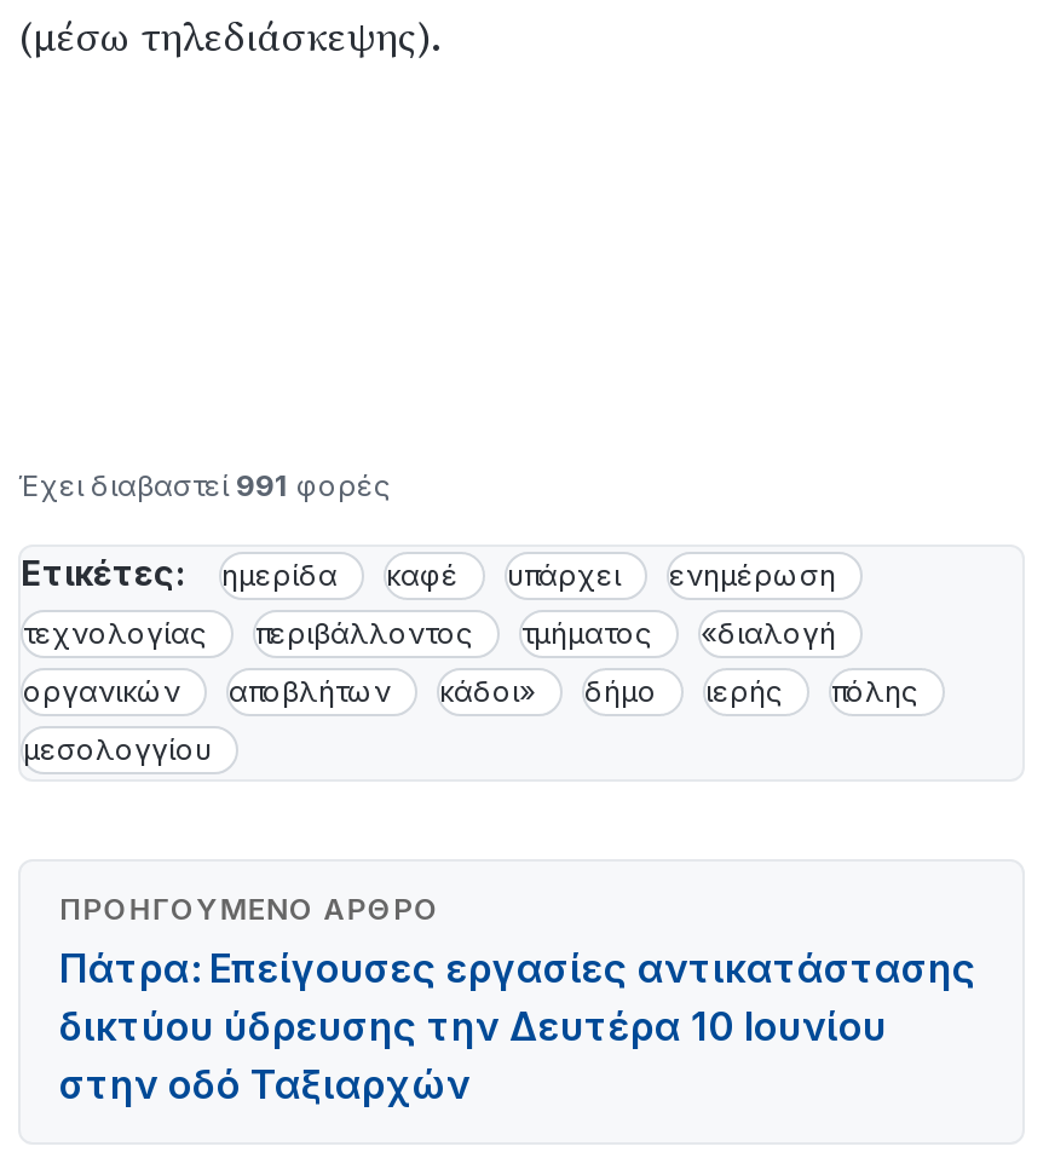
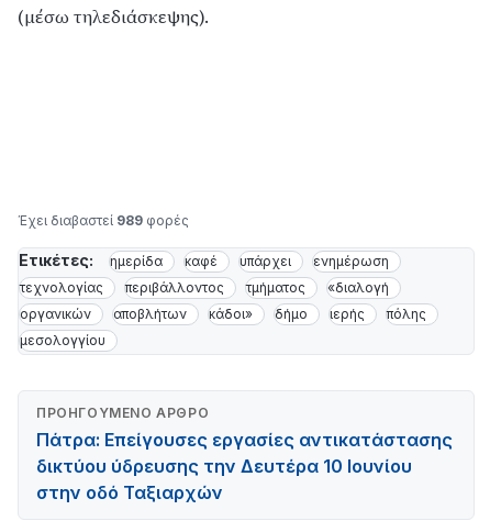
- Έχει διαβαστεί 991 φορές
+ Έχει διαβαστεί 989 φορές
